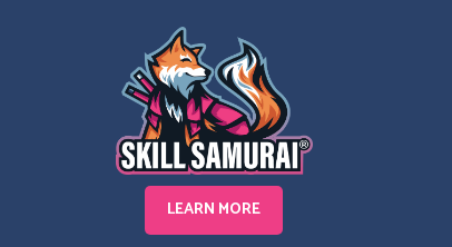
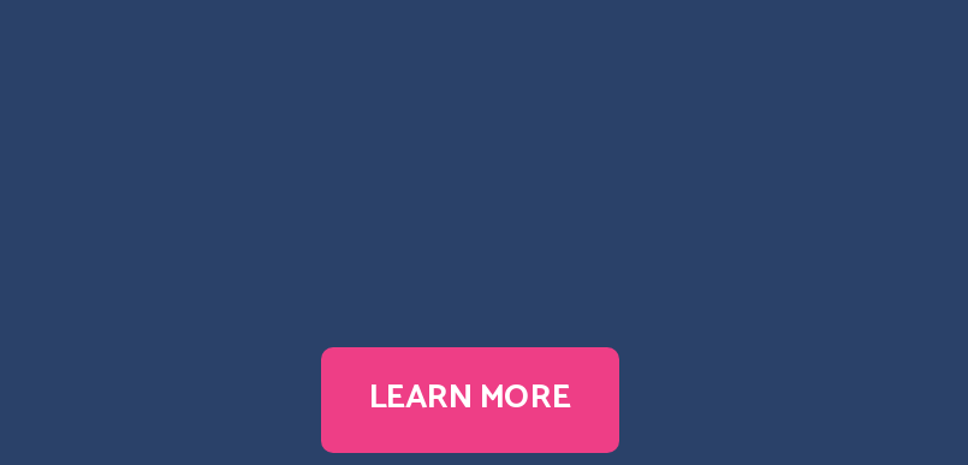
- [image]
